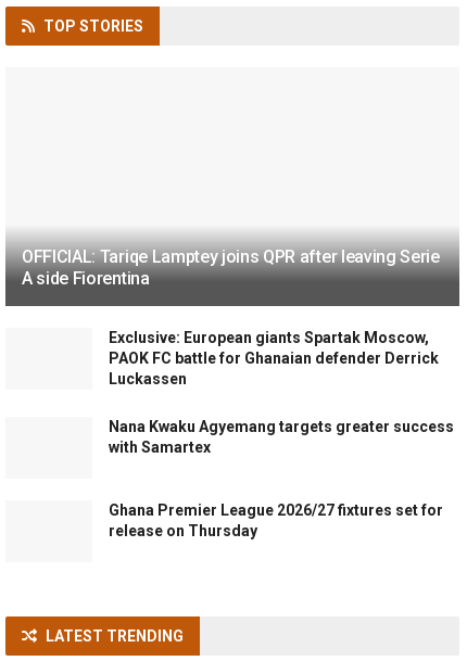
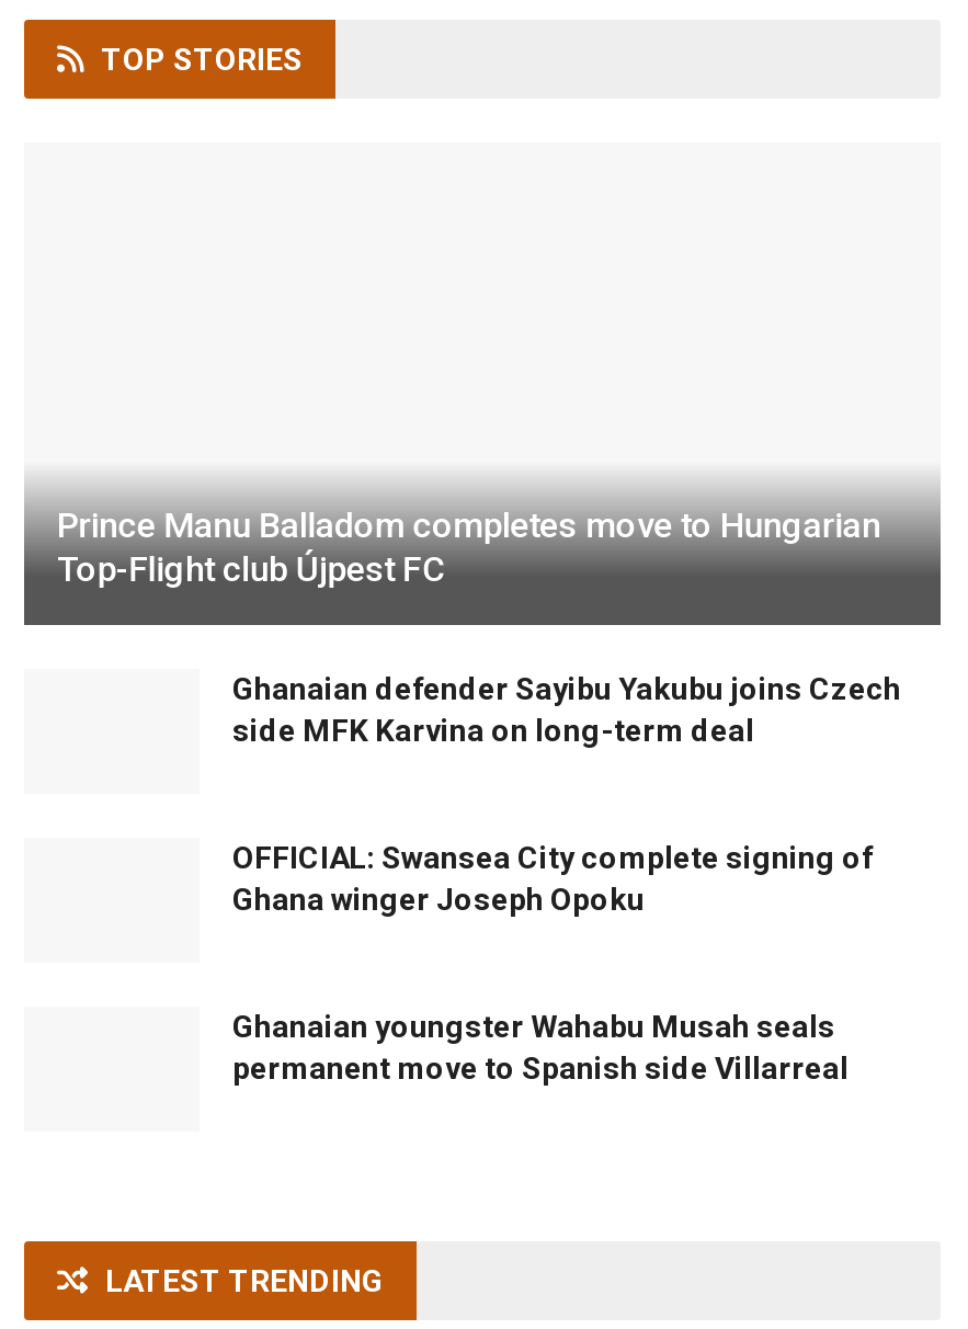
- OFFICIAL: Tariqe Lamptey joins QPR after leaving Serie
- A side Fiorentina
+ Prince Manu Balladom completes move to Hungarian
+ Top-Flight club Újpest FC

- Exclusive: European giants Spartak Moscow,
- PAOK FC battle for Ghanaian defender Derrick
- Luckassen
+ Ghanaian defender Sayibu Yakubu joins Czech
+ side MFK Karvina on long-term deal

- Nana Kwaku Agyemang targets greater success
- with Samartex
+ OFFICIAL: Swansea City complete signing of
+ Ghana winger Joseph Opoku

- Ghana Premier League 2026/27 fixtures set for
- release on Thursday
+ Ghanaian youngster Wahabu Musah seals
+ permanent move to Spanish side Villarreal
